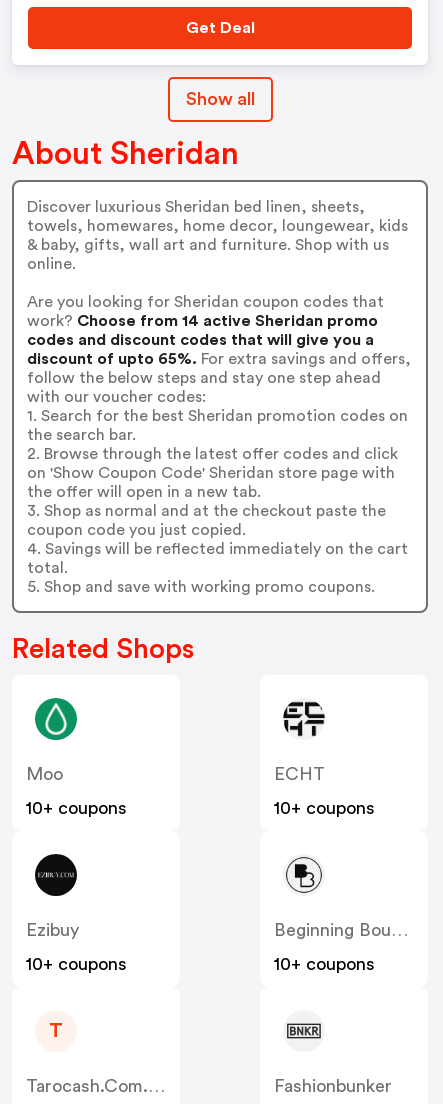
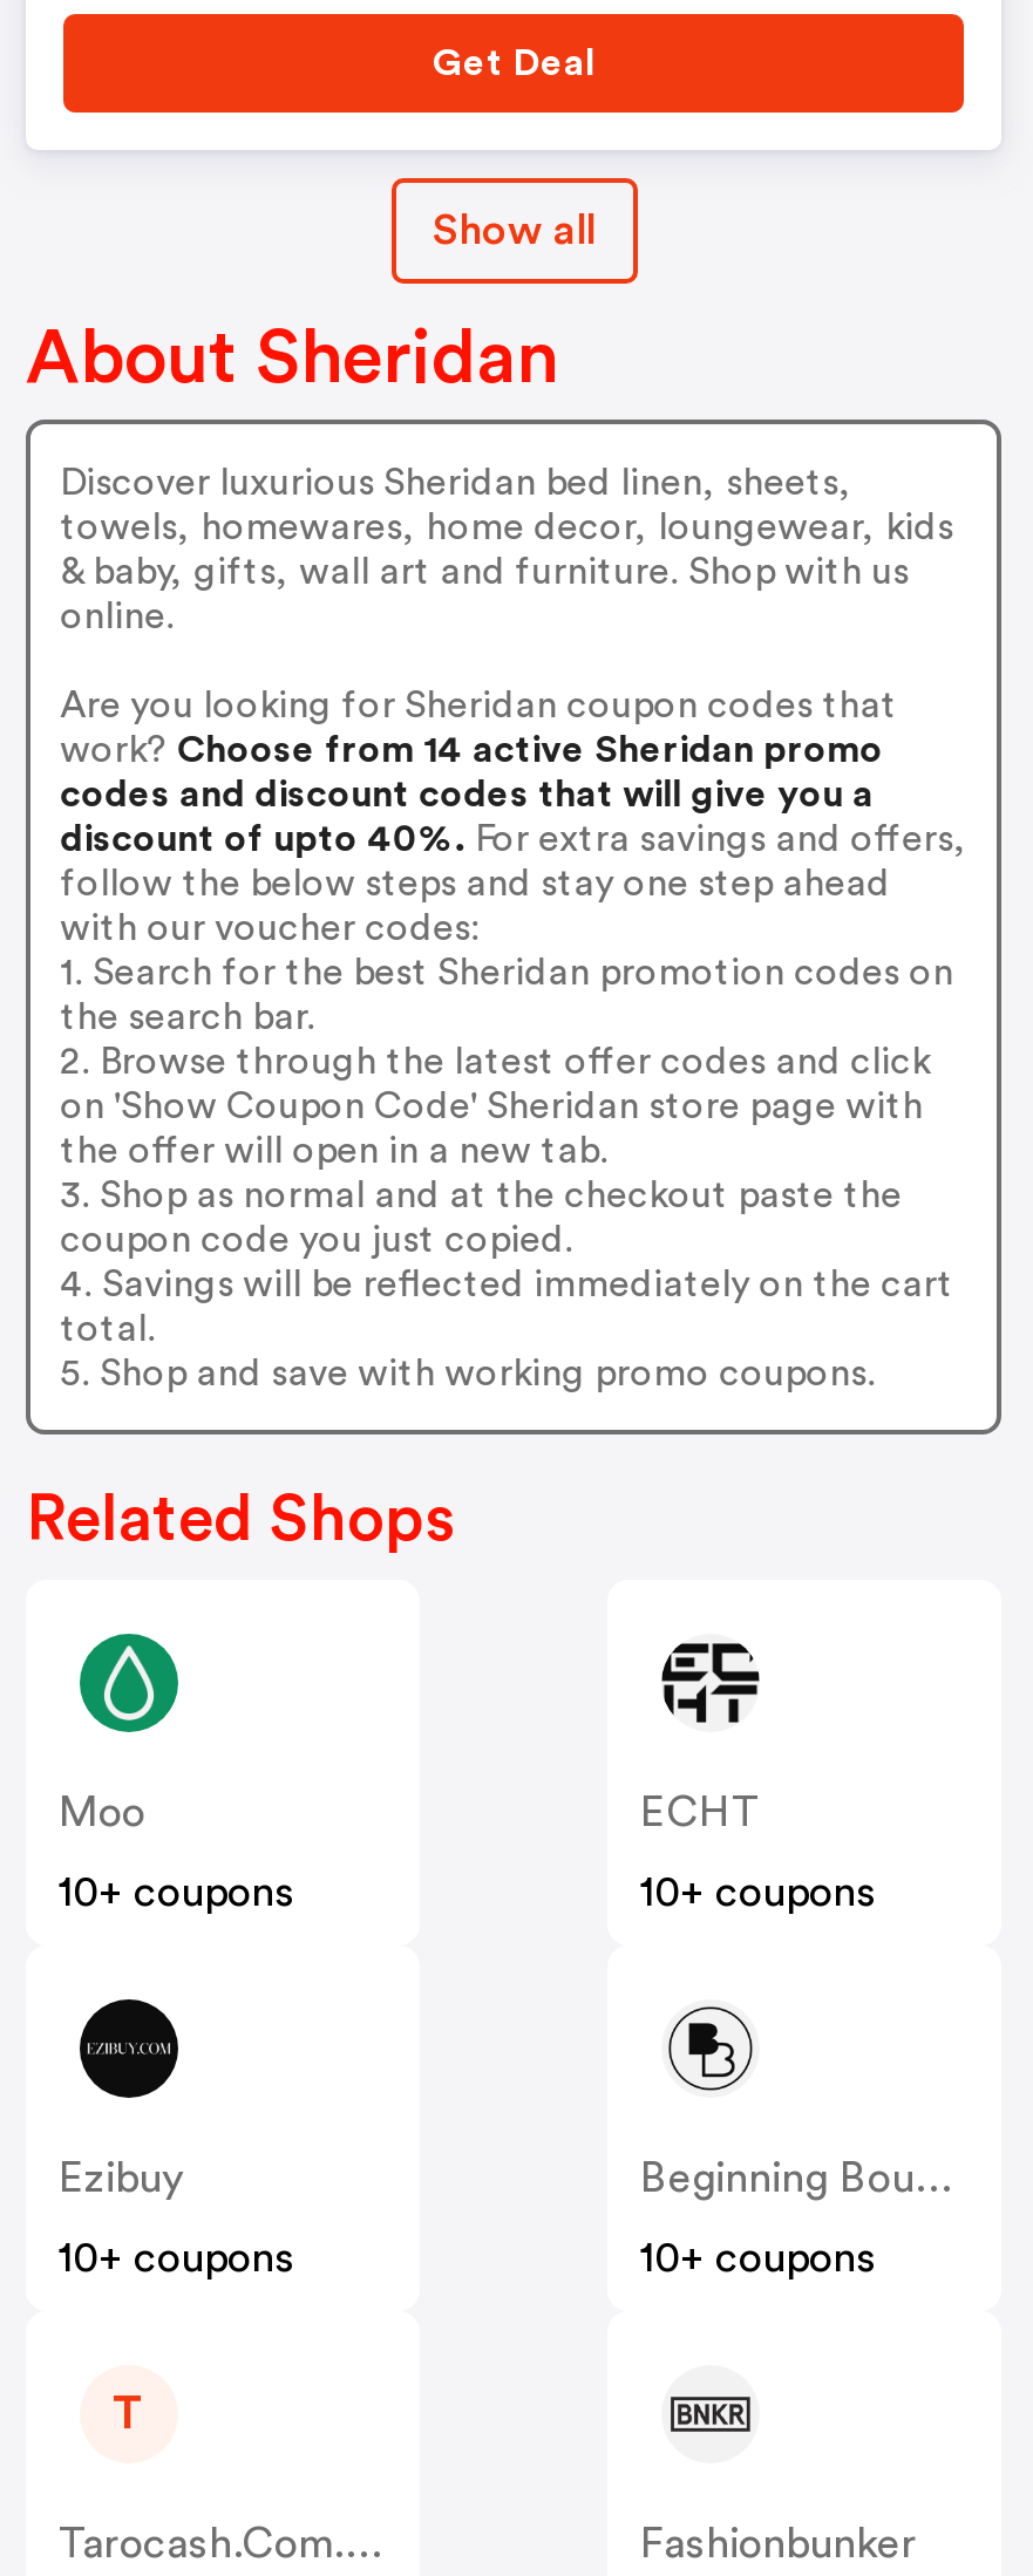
- discount of upto 65%. For extra savings and offers,
+ discount of upto 40%. For extra savings and offers,
